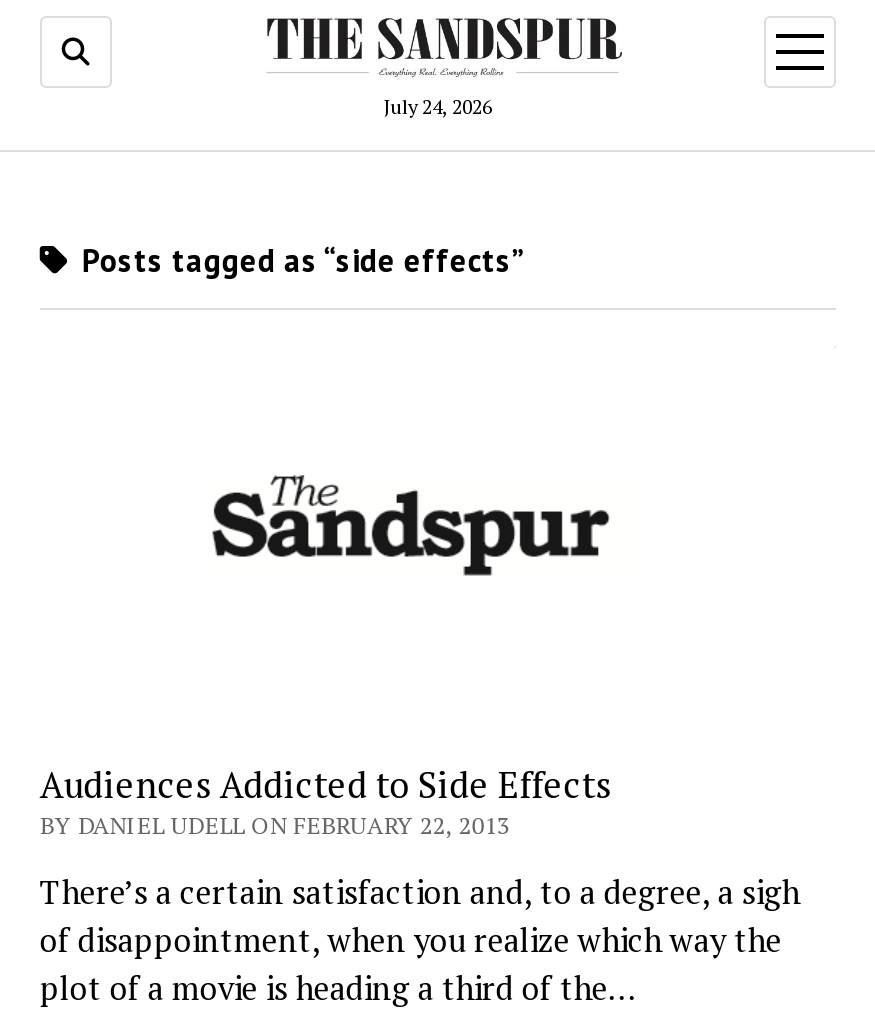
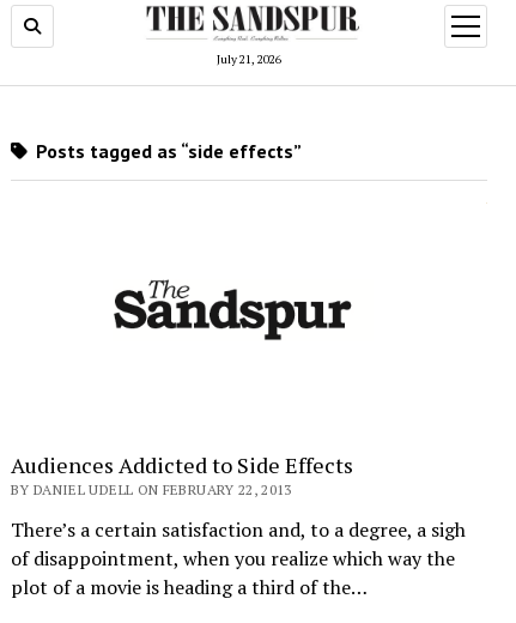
- July 24, 2026
+ July 21, 2026
